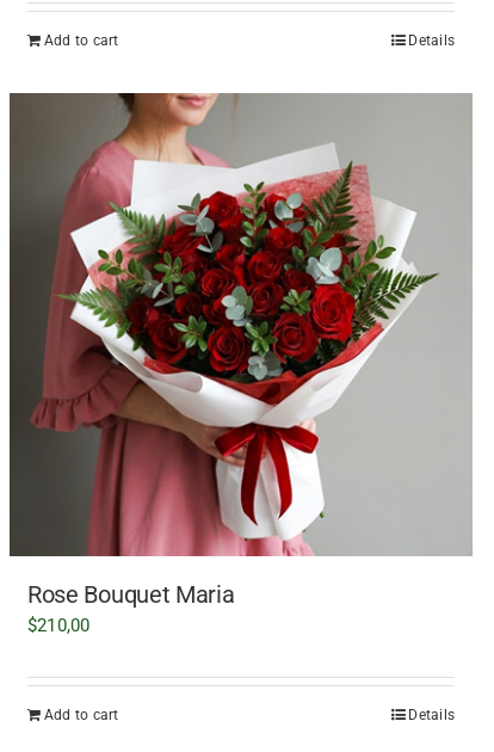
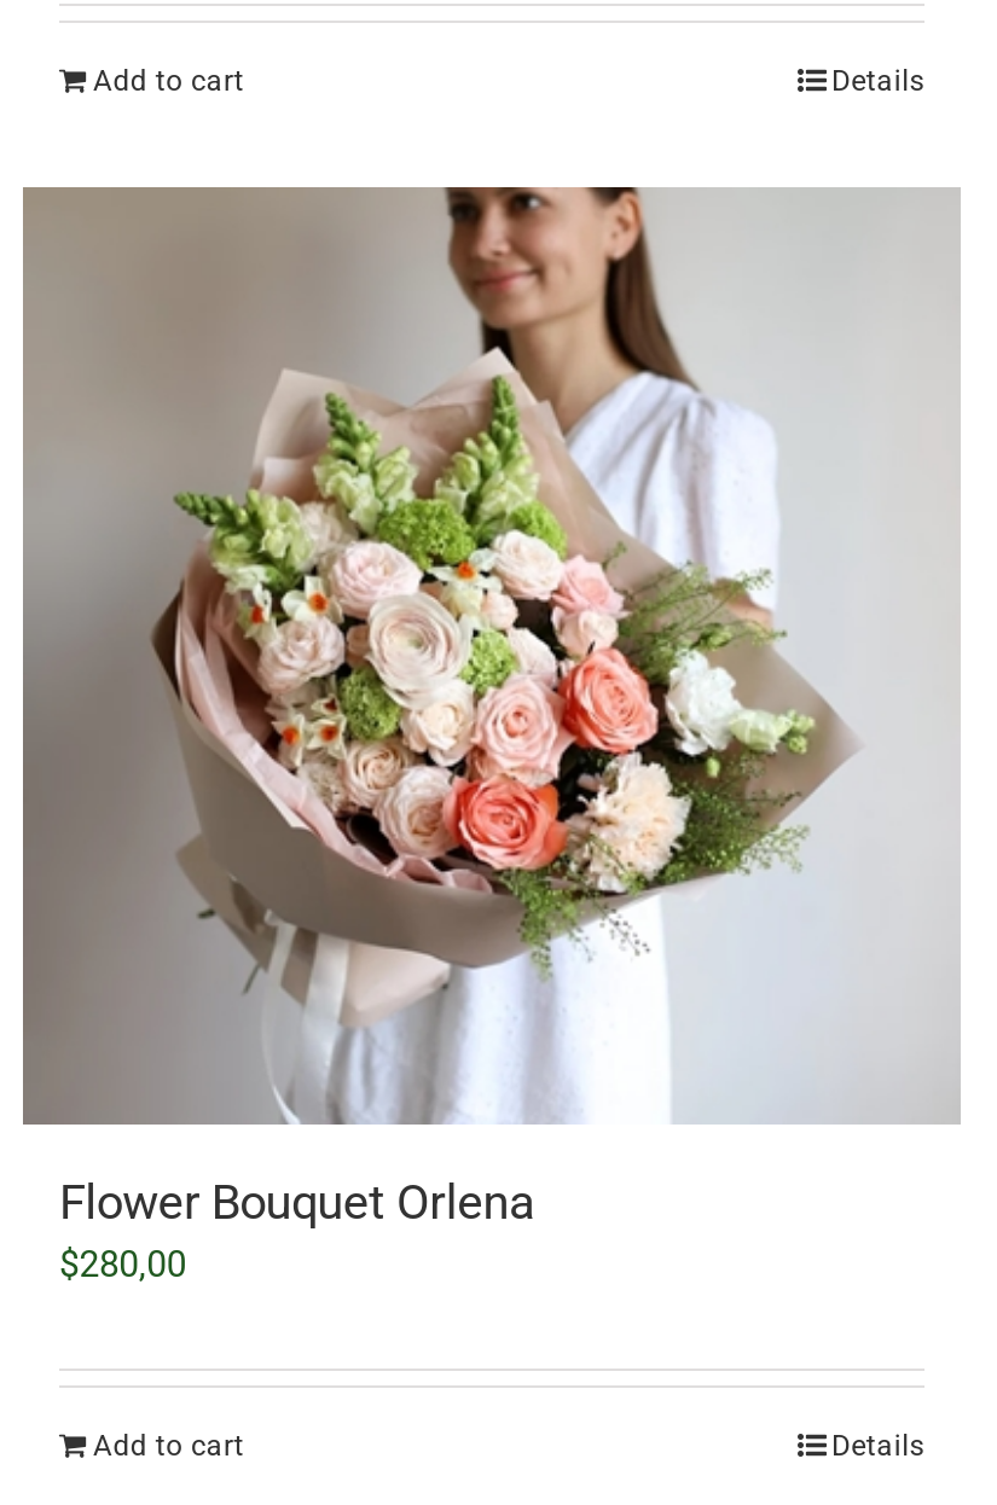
- [image]
- Rose Bouquet Maria
+ [image]
+ Flower Bouquet Orlena

- $210,00
+ $280,00
